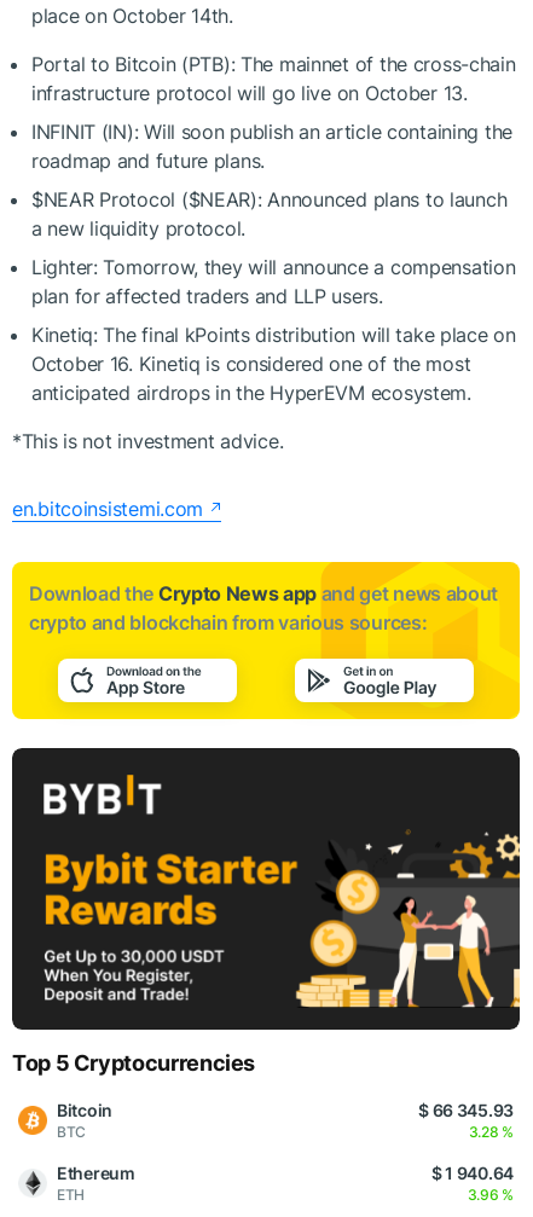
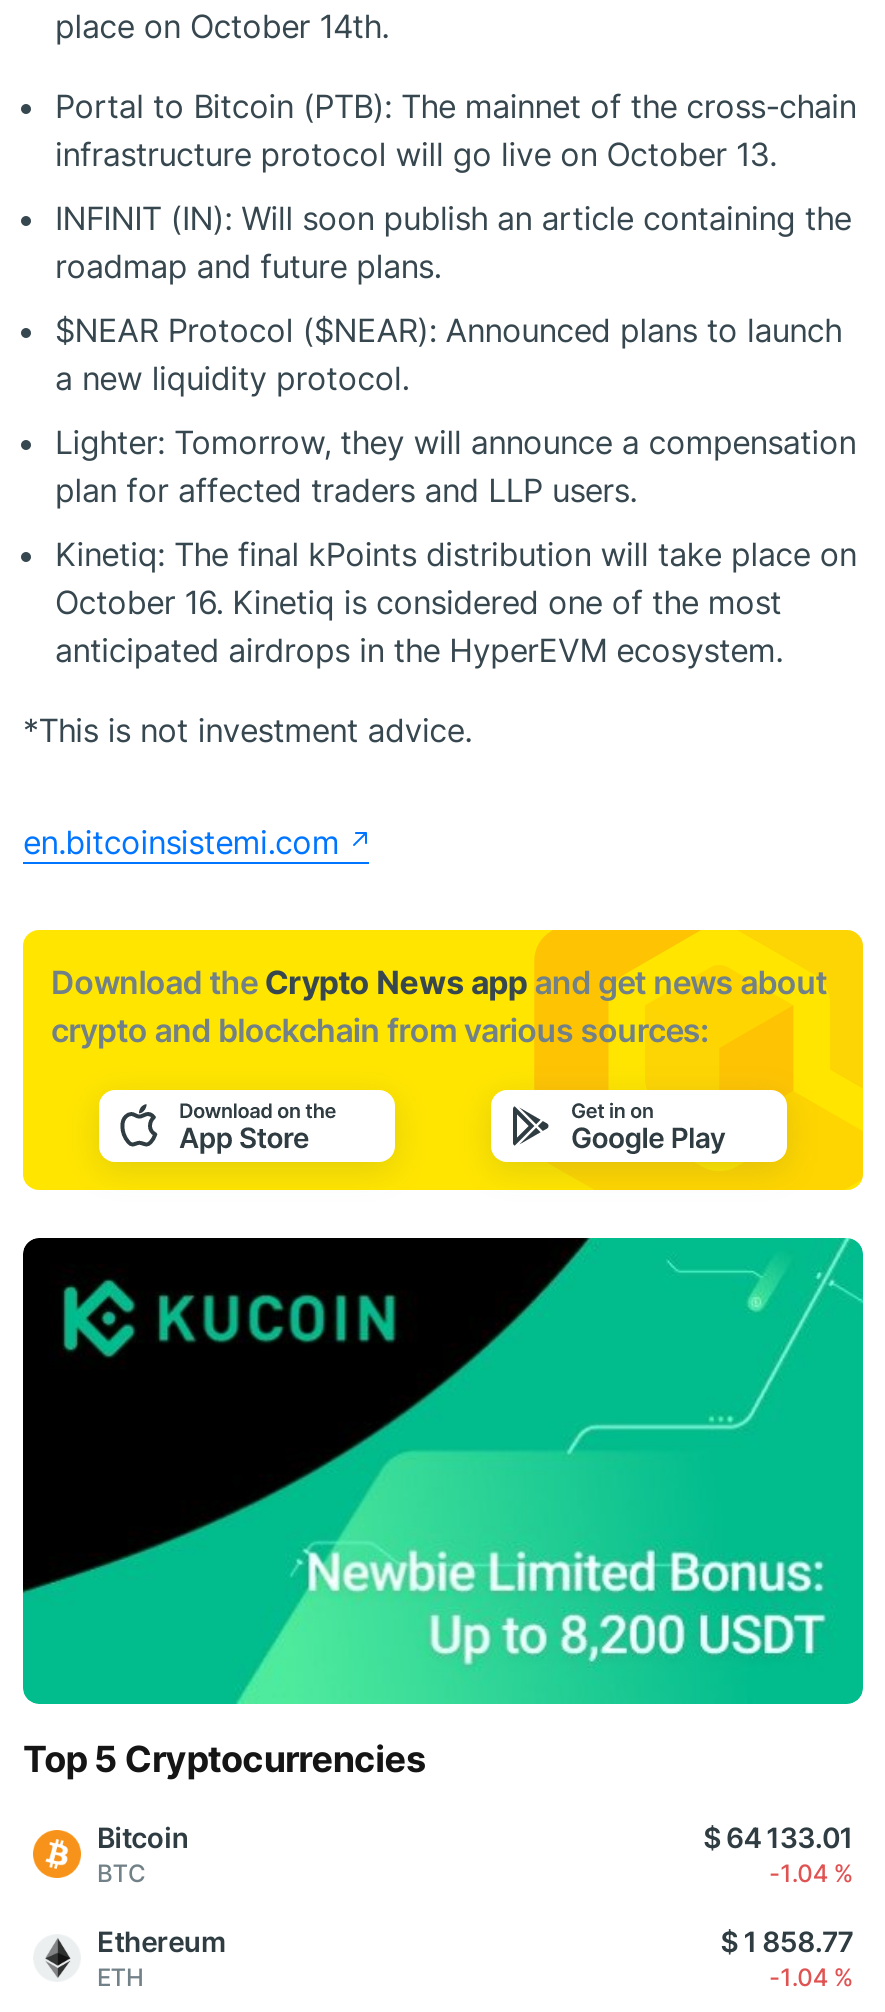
- [image]
+ [image]

- $ 66 345.93
+ $ 64 133.01

- 3.28 %
+ -1.04 %

- $ 1 940.64
+ $ 1 858.77

- 3.96 %
+ -1.04 %
